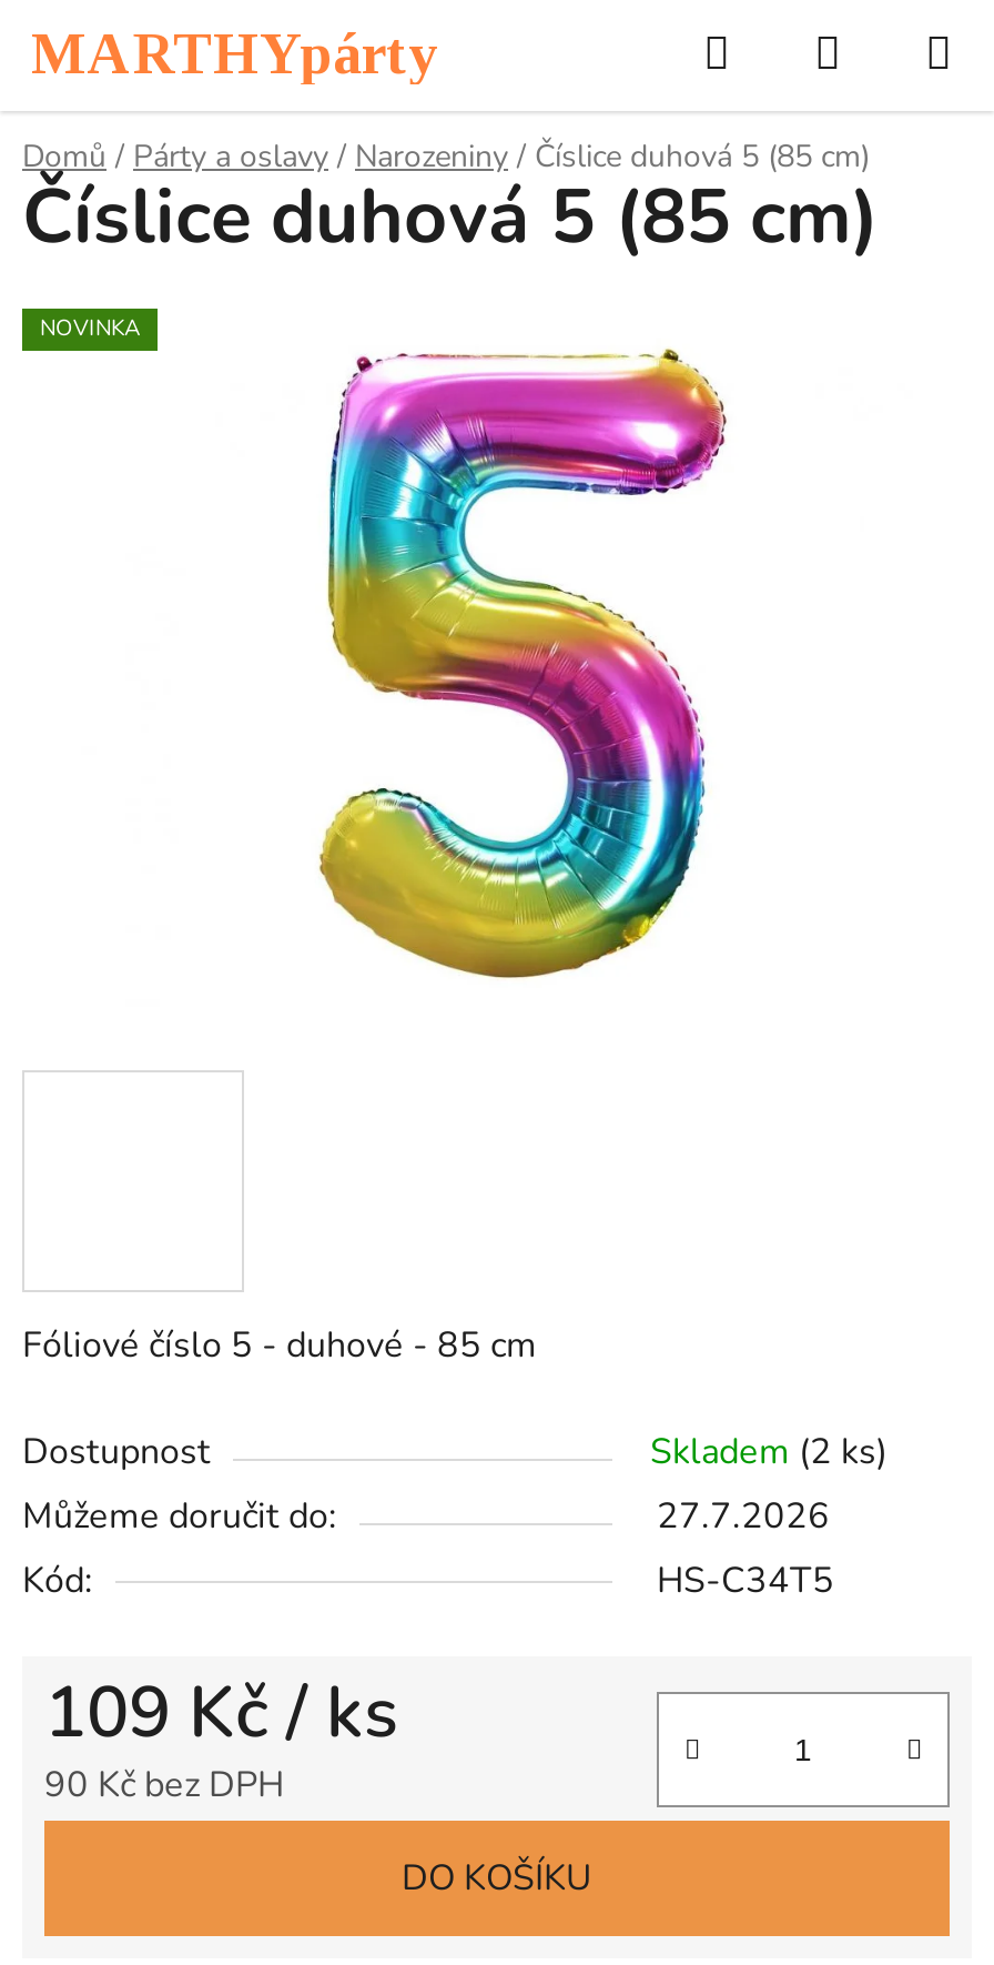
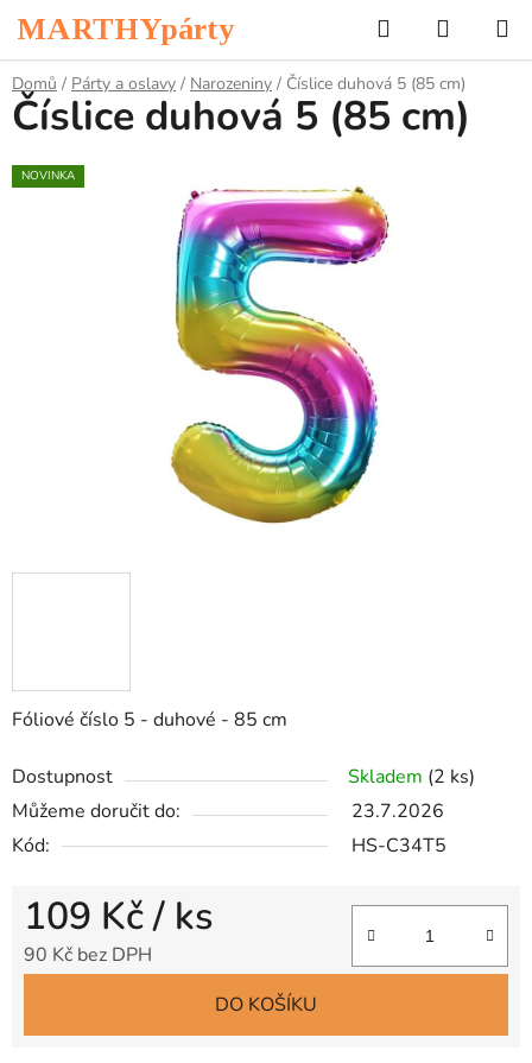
- 27.7.2026
+ 23.7.2026
